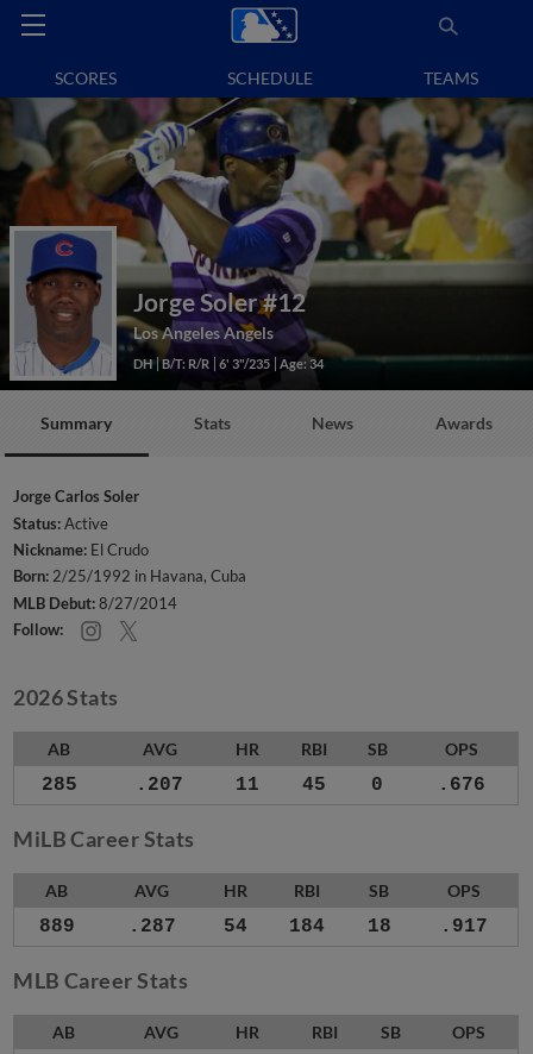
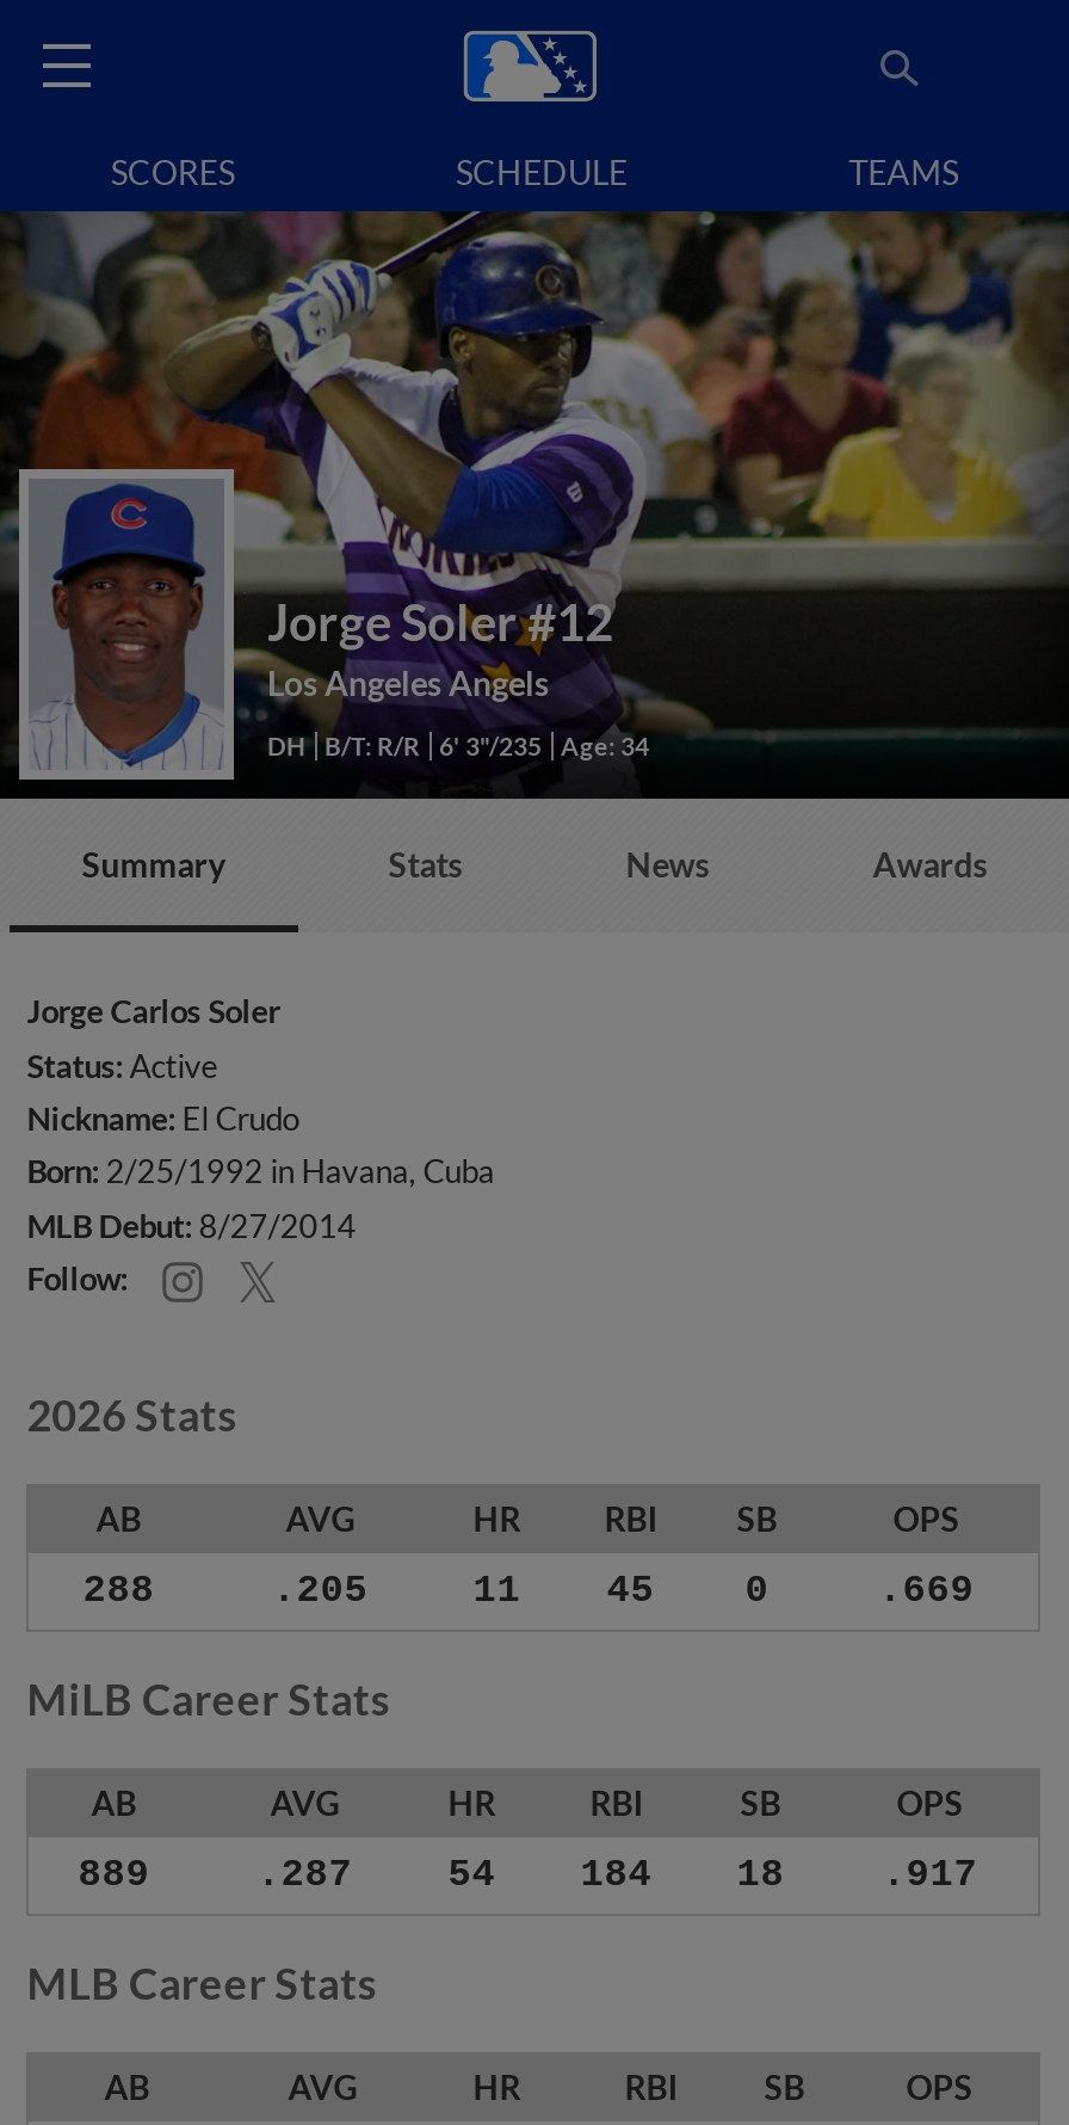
- 285
+ 288

- .207
+ .205

- .676
+ .669
